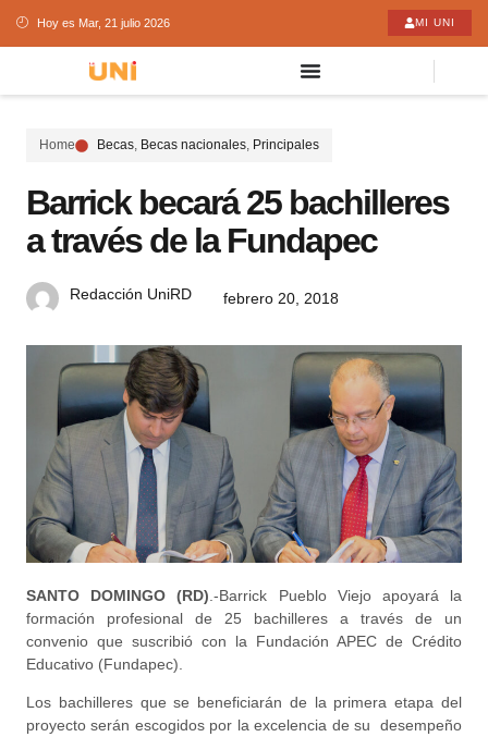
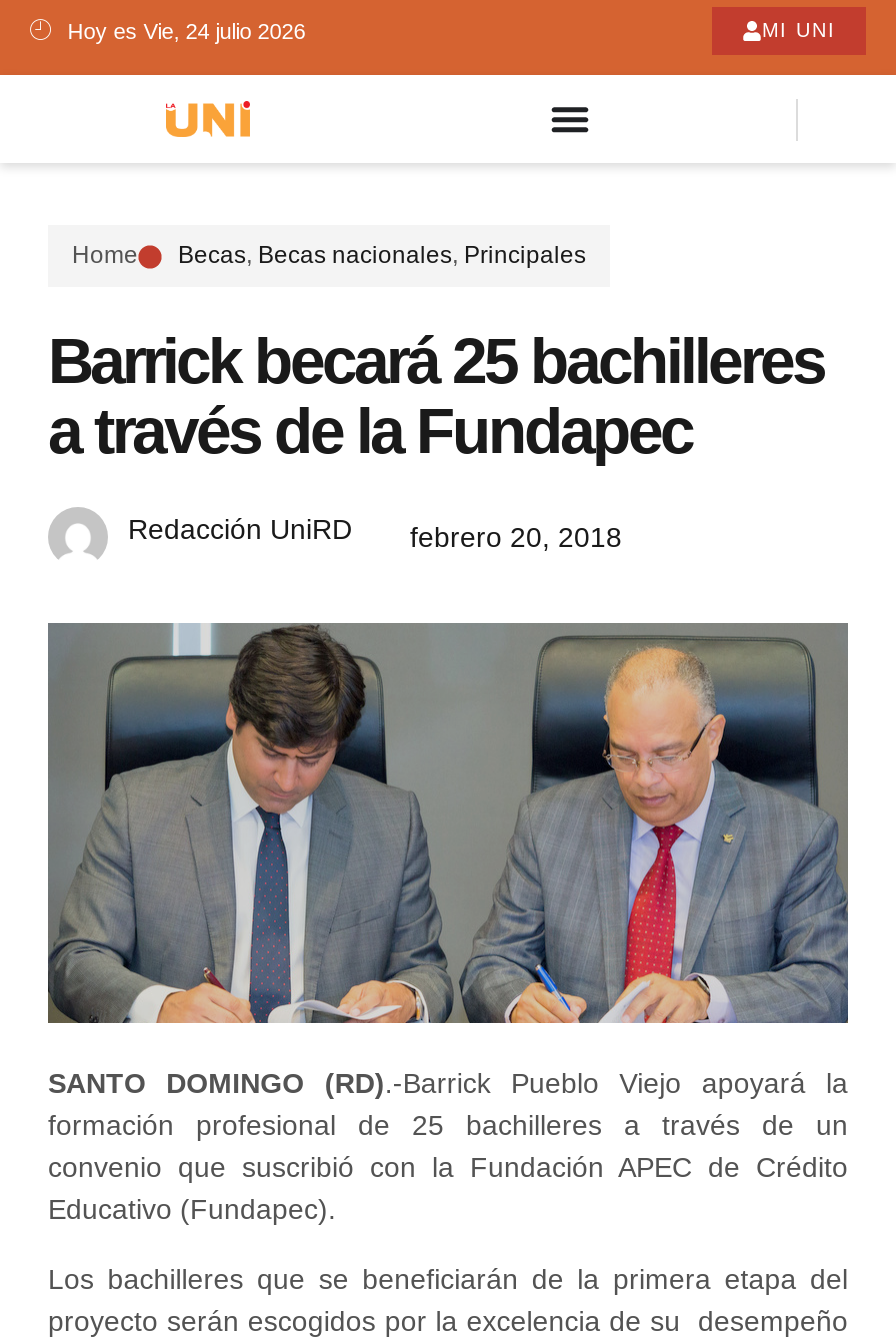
- Hoy es Mar, 21 julio 2026
+ Hoy es Vie, 24 julio 2026
